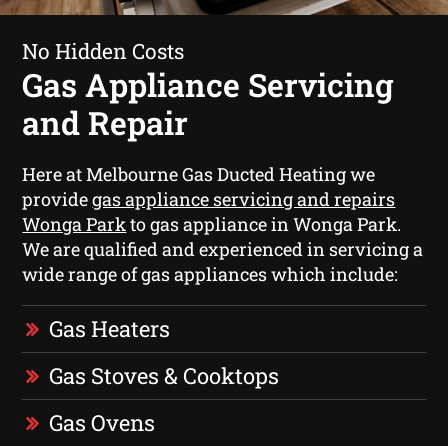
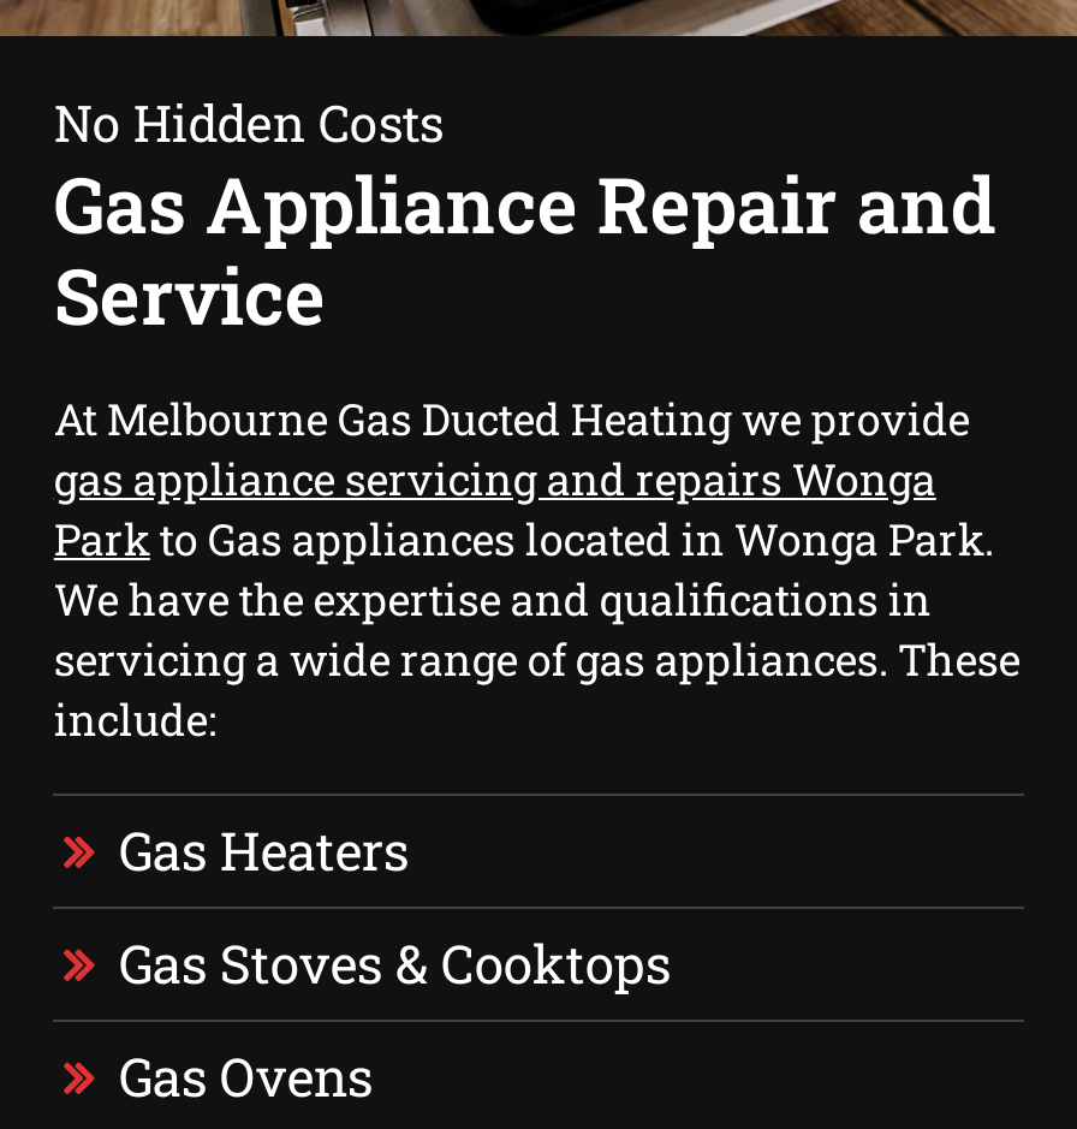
- Gas Appliance Servicing
- and Repair
- Here at Melbourne Gas Ducted Heating we
- provide gas appliance servicing and repairs
- Wonga Parkto gas appliance in Wonga Park.
- We are qualified and experienced in servicing a
- wide range of gas appliances which include:
+ Gas Appliance Repair and
+ Service
+ At Melbourne Gas Ducted Heating we provide
+ gas appliance servicing and repairs Wonga
+ Parkto Gas appliances located in Wonga Park.
+ We have the expertise and qualifications in
+ servicing a wide range of gas appliances. These
+ include:
